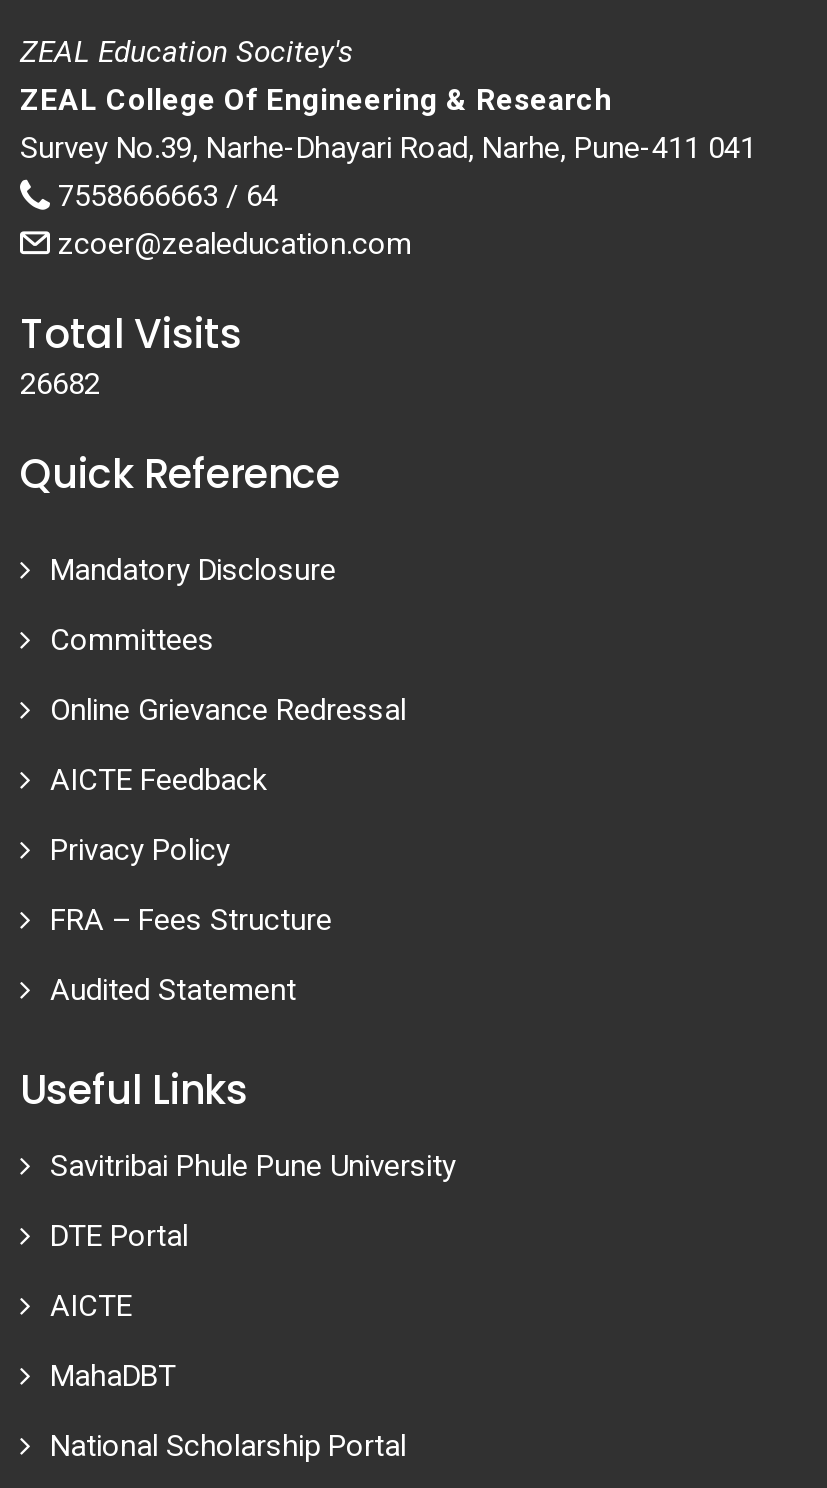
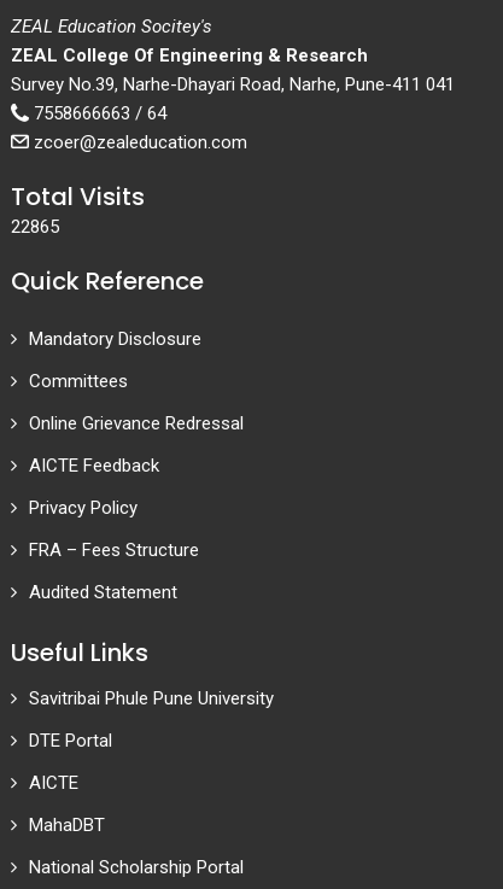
- 26682
+ 22865
